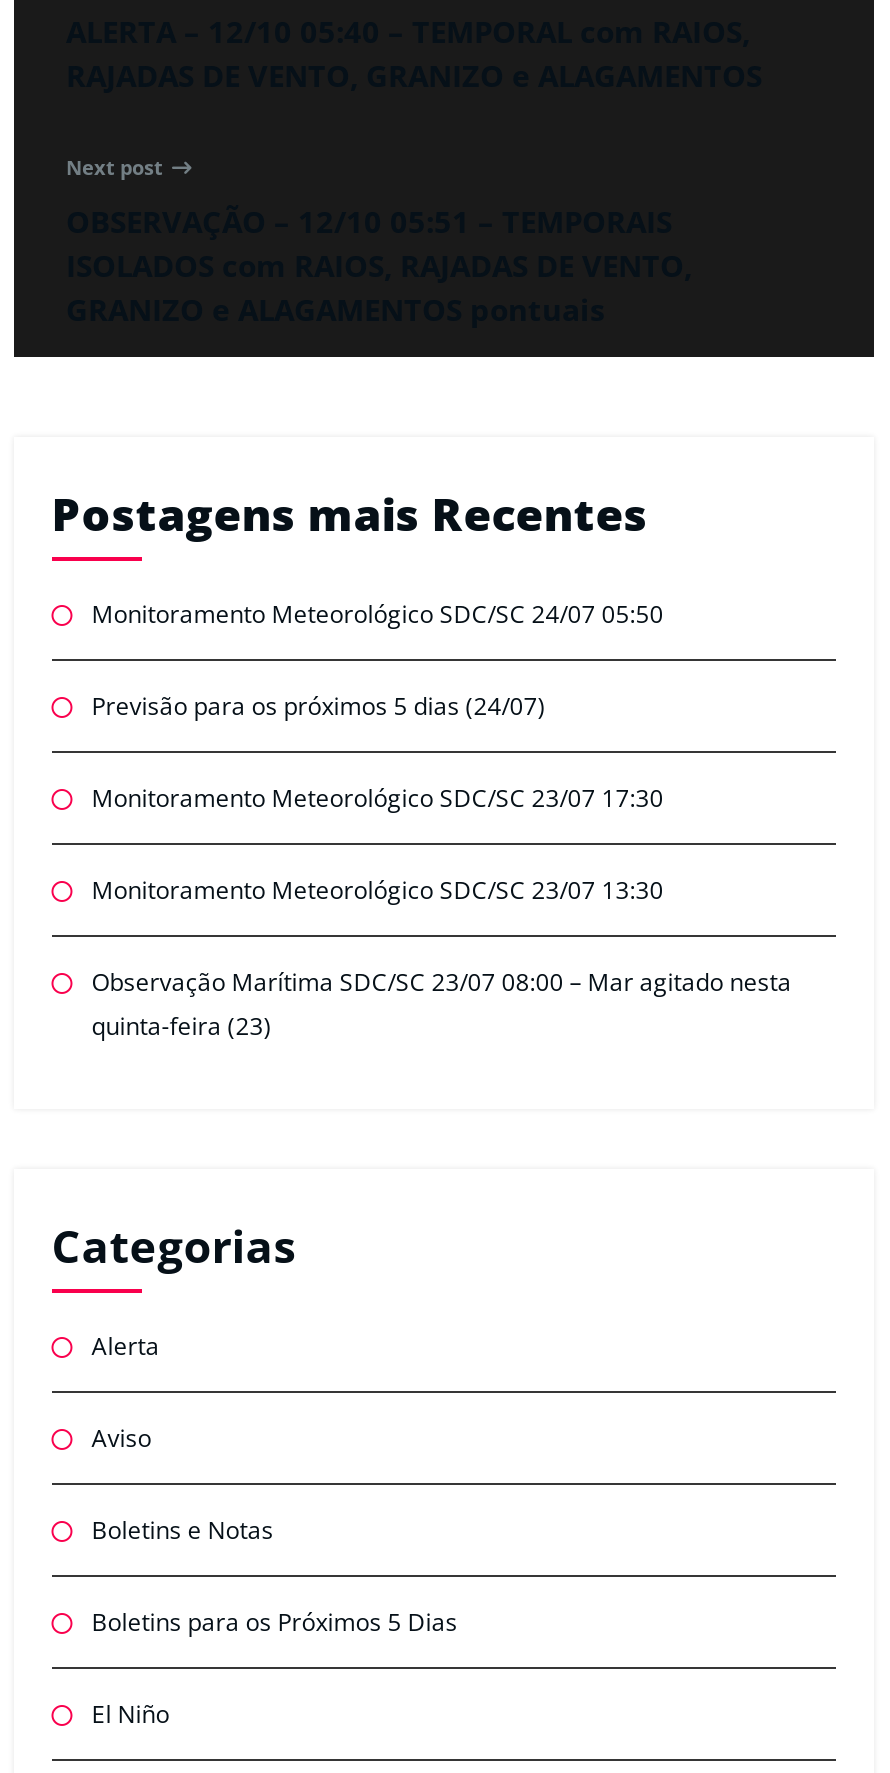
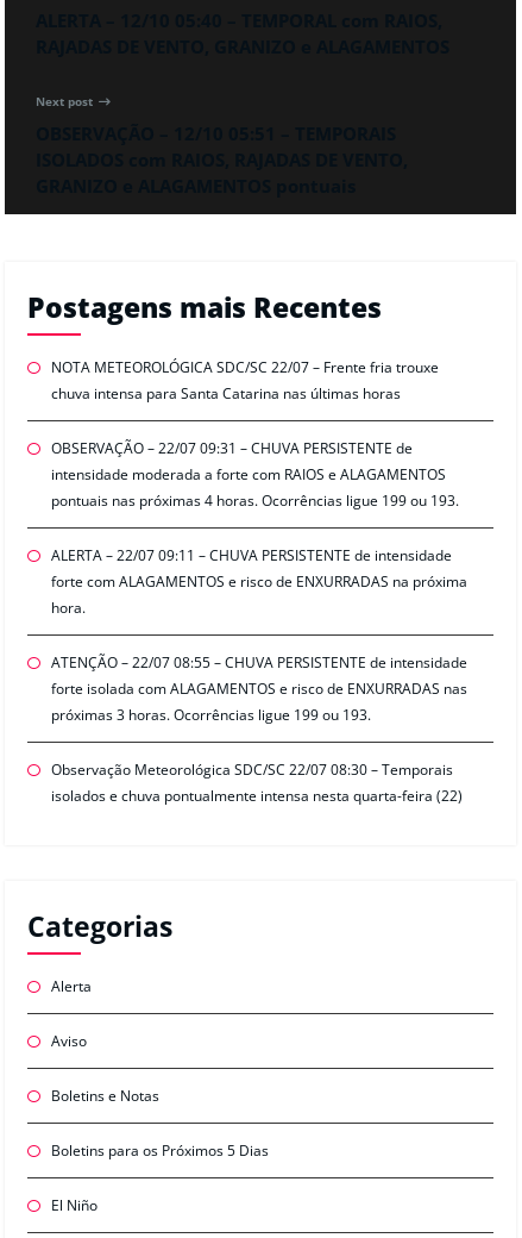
- Monitoramento Meteorológico SDC/SC 24/07 05:50
+ NOTA METEOROLÓGICA SDC/SC 22/07 – Frente fria trouxe
+ chuva intensa para Santa Catarina nas últimas horas

- Previsão para os próximos 5 dias (24/07)
+ OBSERVAÇÃO – 22/07 09:31 – CHUVA PERSISTENTE de
+ intensidade moderada a forte com RAIOS e ALAGAMENTOS
+ pontuais nas próximas 4 horas. Ocorrências ligue 199 ou 193.

- Monitoramento Meteorológico SDC/SC 23/07 17:30
+ ALERTA – 22/07 09:11 – CHUVA PERSISTENTE de intensidade
+ forte com ALAGAMENTOS e risco de ENXURRADAS na próxima
+ hora.

- Monitoramento Meteorológico SDC/SC 23/07 13:30
+ ATENÇÃO – 22/07 08:55 – CHUVA PERSISTENTE de intensidade
+ forte isolada com ALAGAMENTOS e risco de ENXURRADAS nas
+ próximas 3 horas. Ocorrências ligue 199 ou 193.

- Observação Marítima SDC/SC 23/07 08:00 – Mar agitado nesta
- quinta-feira (23)
+ Observação Meteorológica SDC/SC 22/07 08:30 – Temporais
+ isolados e chuva pontualmente intensa nesta quarta-feira (22)
